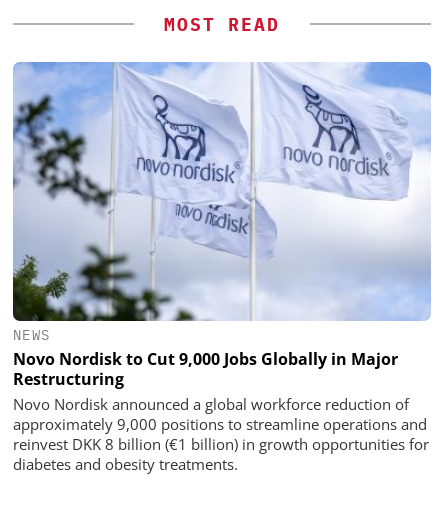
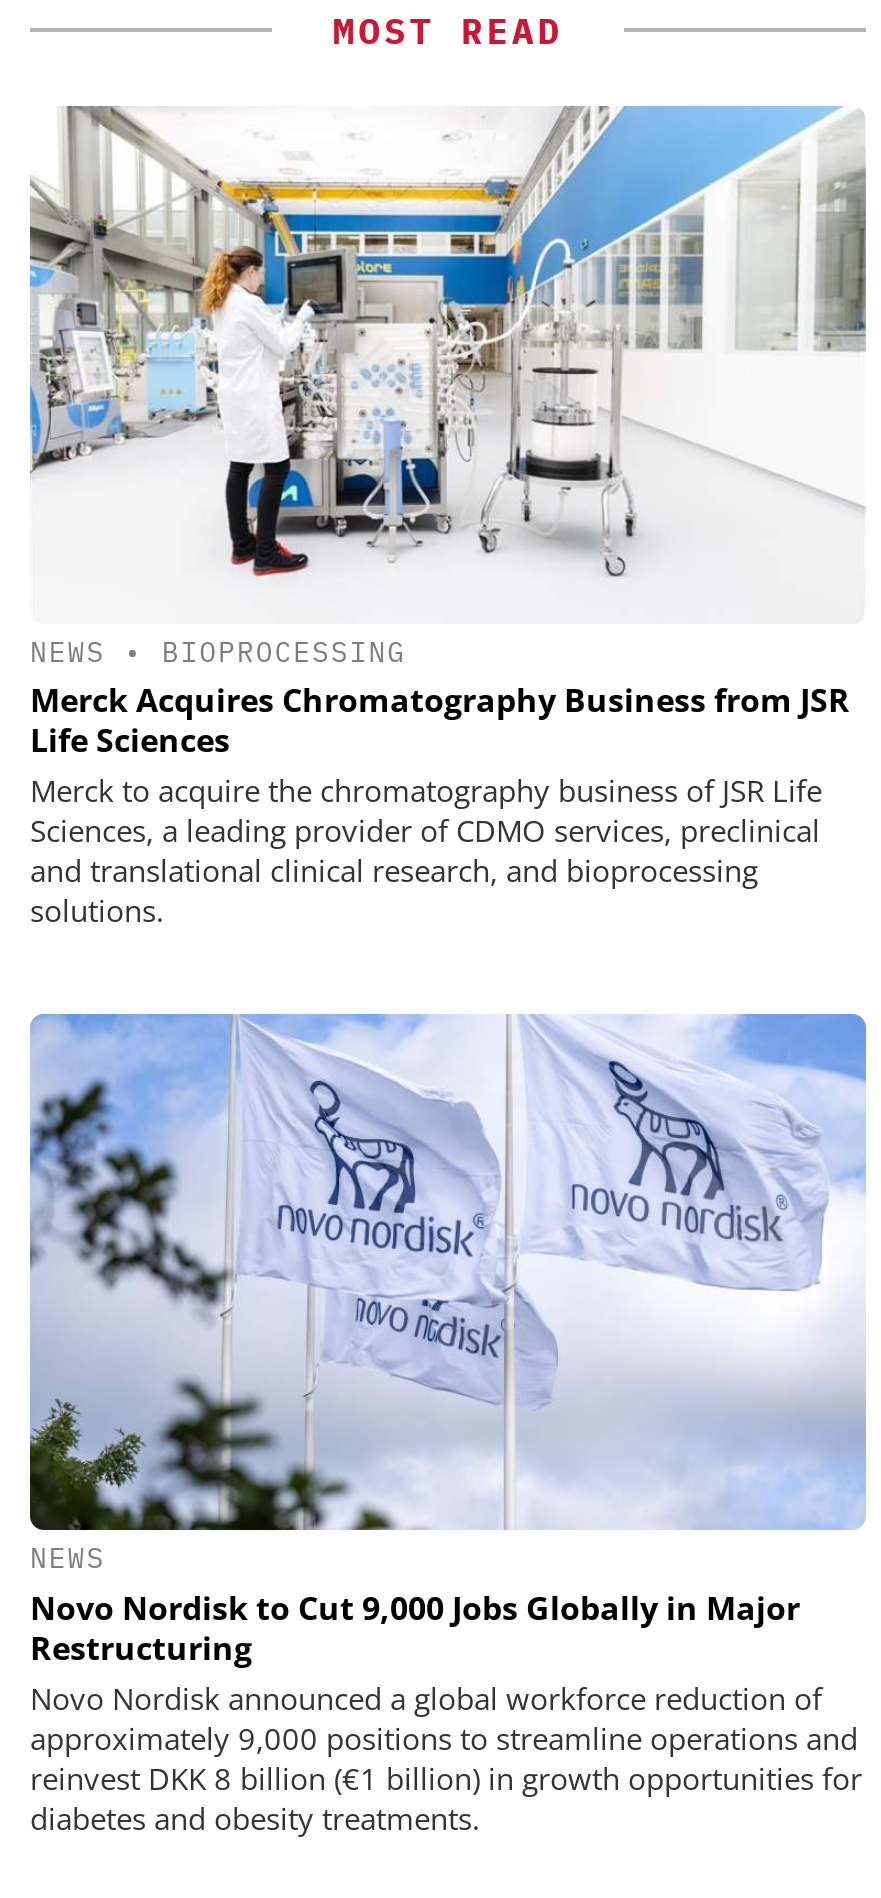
+ [image]
+ NEWS • BIOPROCESSING
+ Merck Acquires Chromatography Business from JSR
+ Life Sciences
+ Merck to acquire the chromatography business of JSR Life
+ Sciences, a leading provider of CDMO services, preclinical
+ and translational clinical research, and bioprocessing
+ solutions.
